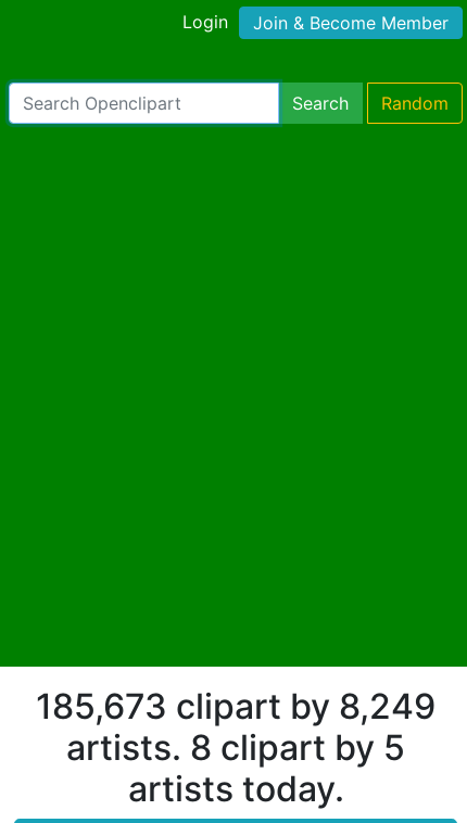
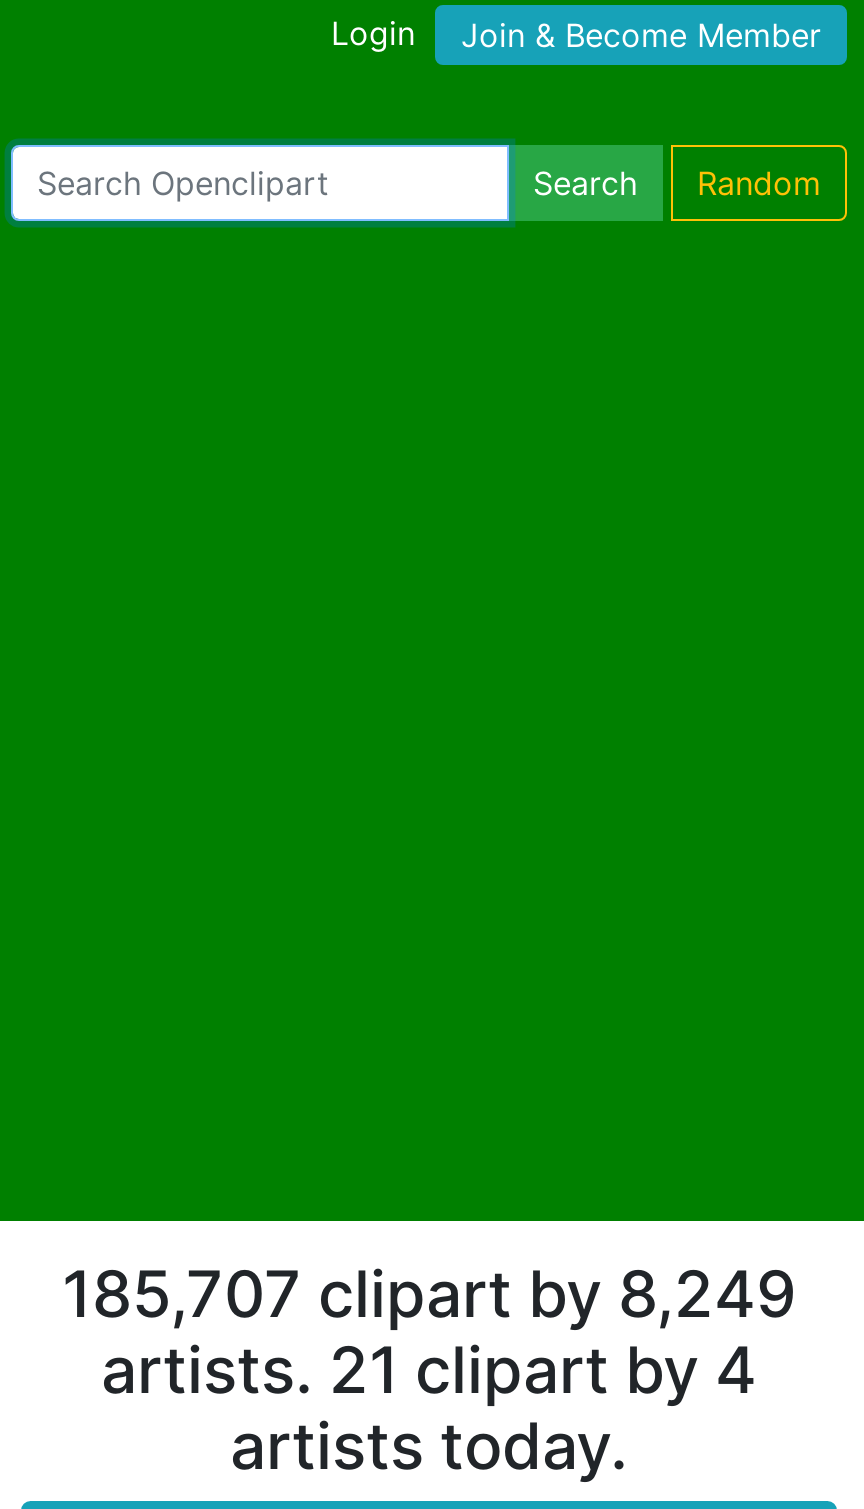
- 185,673 clipart by 8,249
+ 185,707 clipart by 8,249

- artists. 8 clipart by 5
+ artists. 21 clipart by 4
